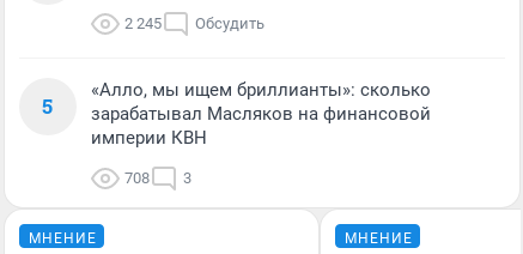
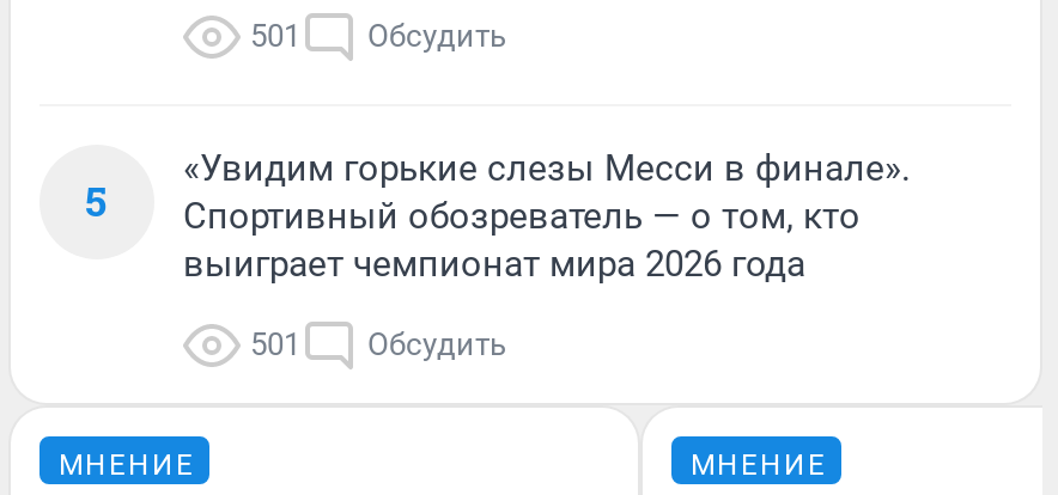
- 2 245 Обсудить
+ 501 Обсудить

- «Алло, мы ищем бриллианты»: сколько
- зарабатывал Масляков на финансовой
- империи КВН
+ «Увидим горькие слезы Месси в финале».
+ Спортивный обозреватель — о том, кто
+ выиграет чемпионат мира 2026 года

- 708
- 3
+ 501
+ Обсудить
